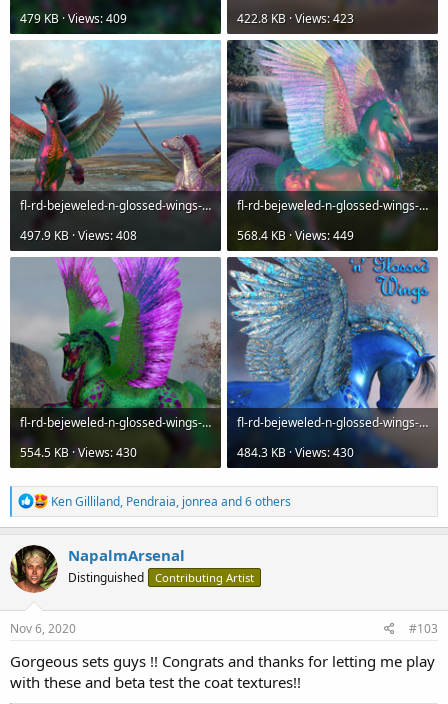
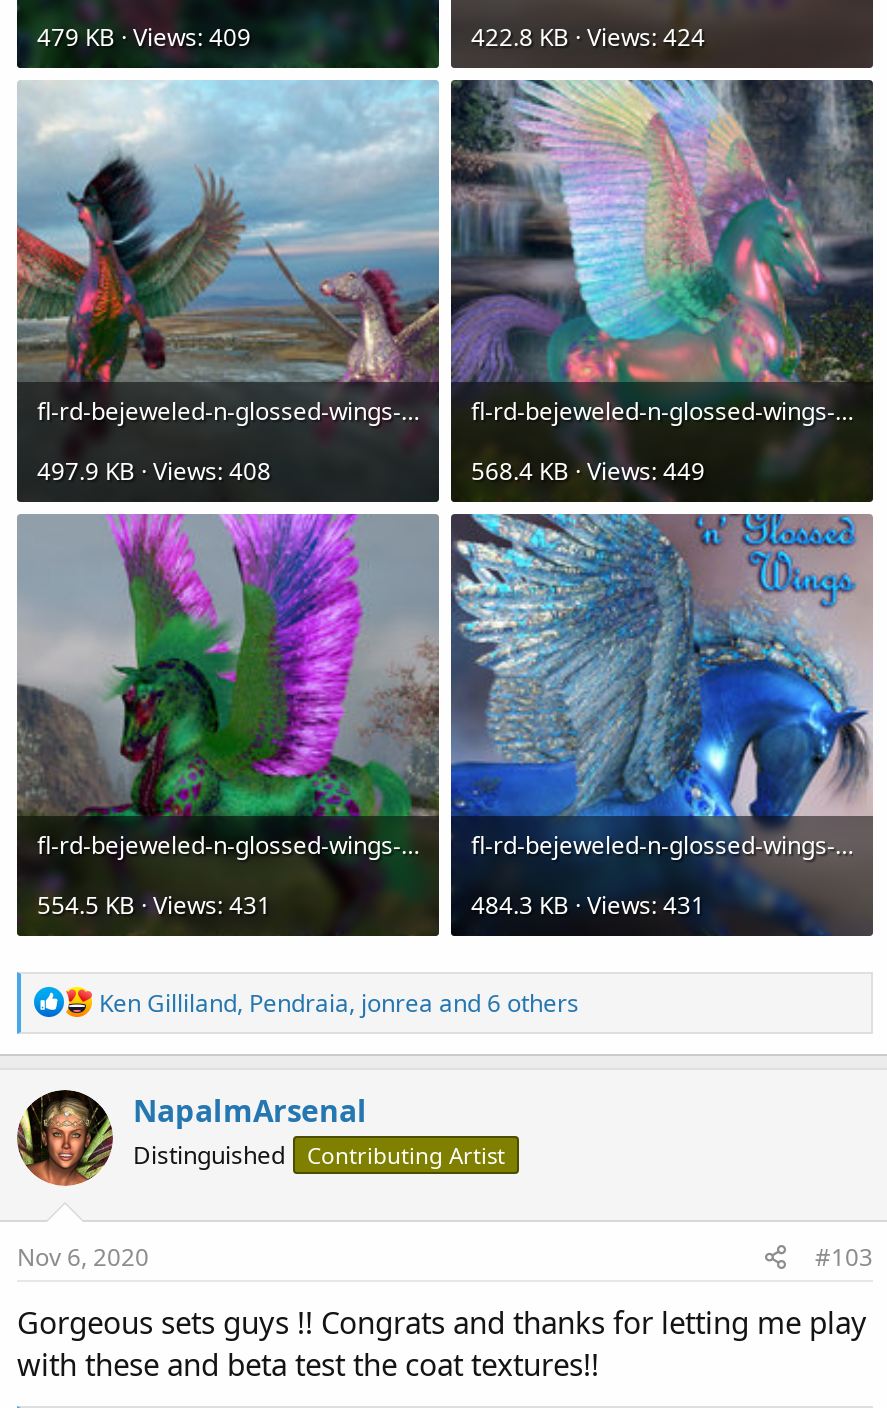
- 422.8 KB · Views: 423
+ 422.8 KB · Views: 424

- 554.5 KB · Views: 430
+ 554.5 KB · Views: 431

- 484.3 KB · Views: 430
+ 484.3 KB · Views: 431
